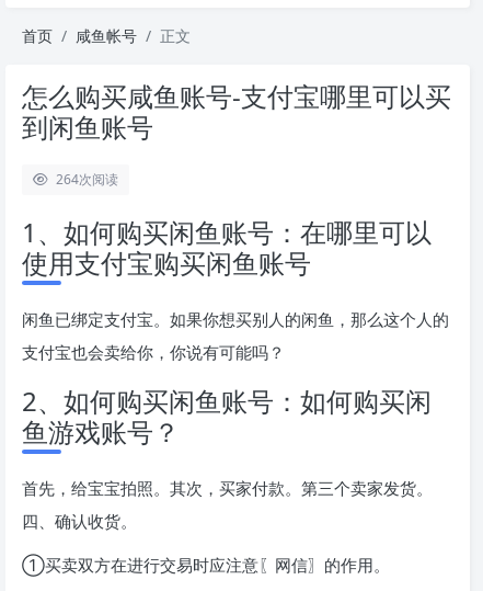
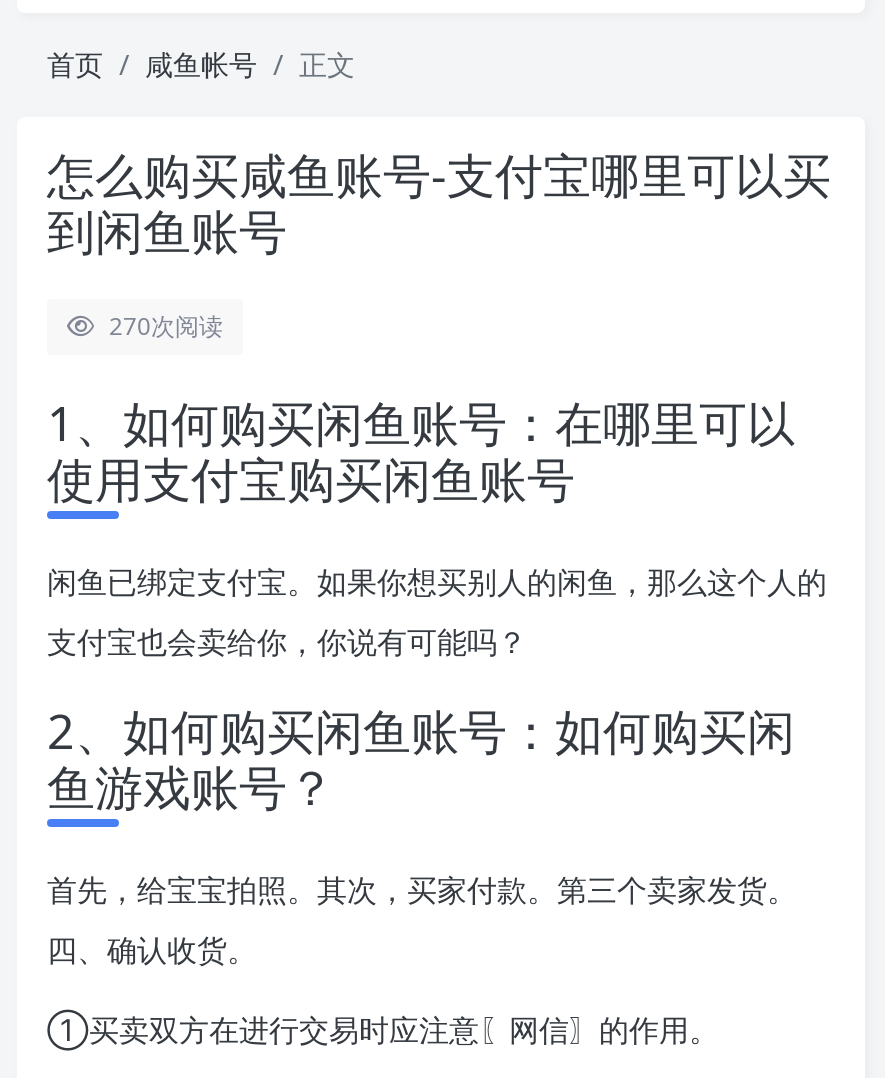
- 264次阅读
+ 270次阅读
